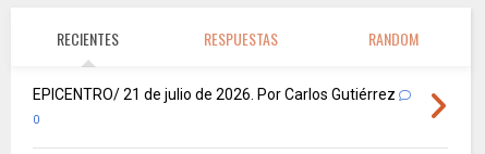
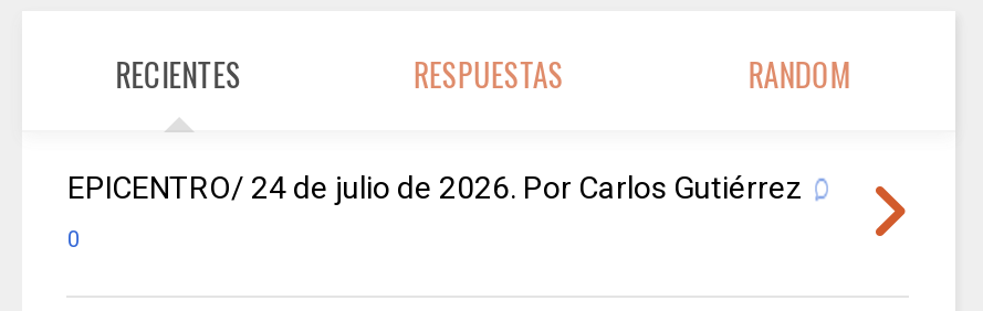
- EPICENTRO/ 21 de julio de 2026. Por Carlos Gutiérrez
+ EPICENTRO/ 24 de julio de 2026. Por Carlos Gutiérrez
